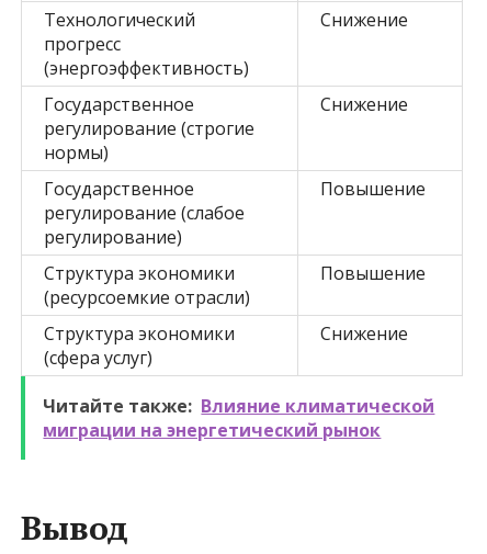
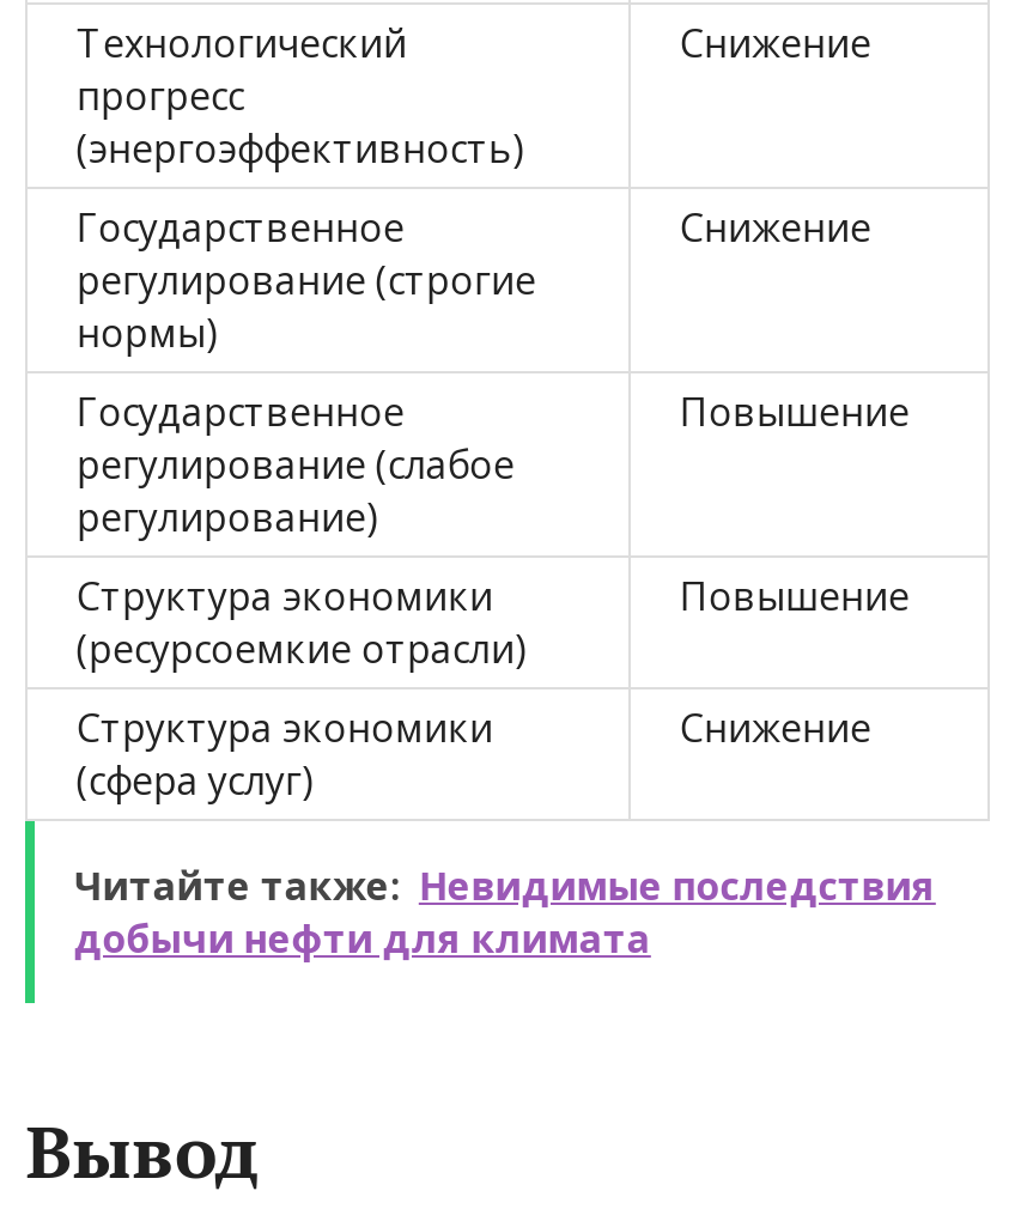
- Читайте также: Влияние климатической
- миграции на энергетический рынок
+ Читайте также: Невидимые последствия
+ добычи нефти для климата
